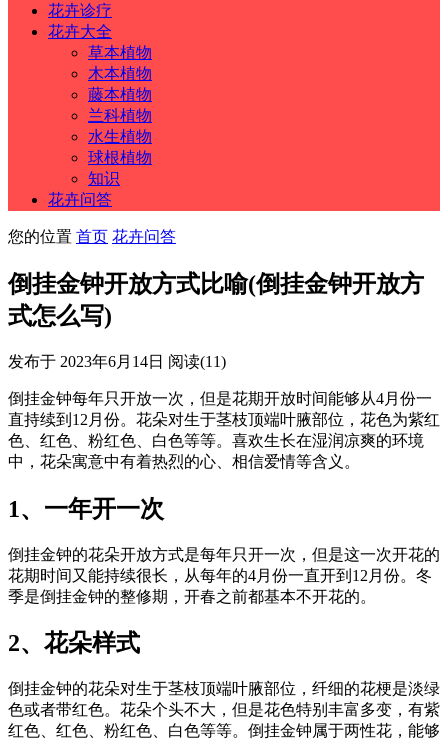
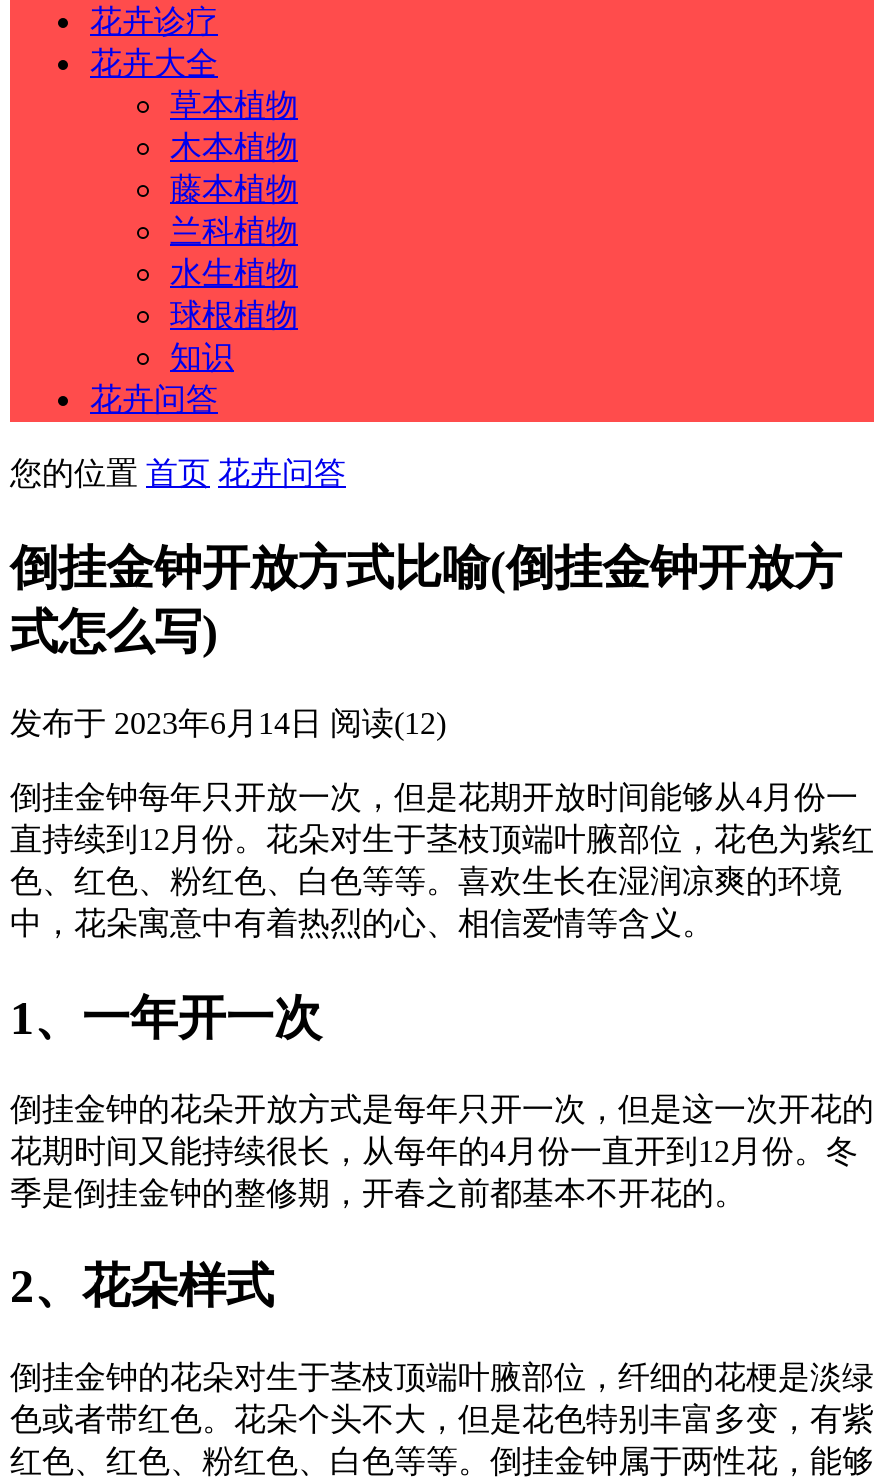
- 发布于 2023年6月14日阅读(11)
+ 发布于 2023年6月14日阅读(12)
